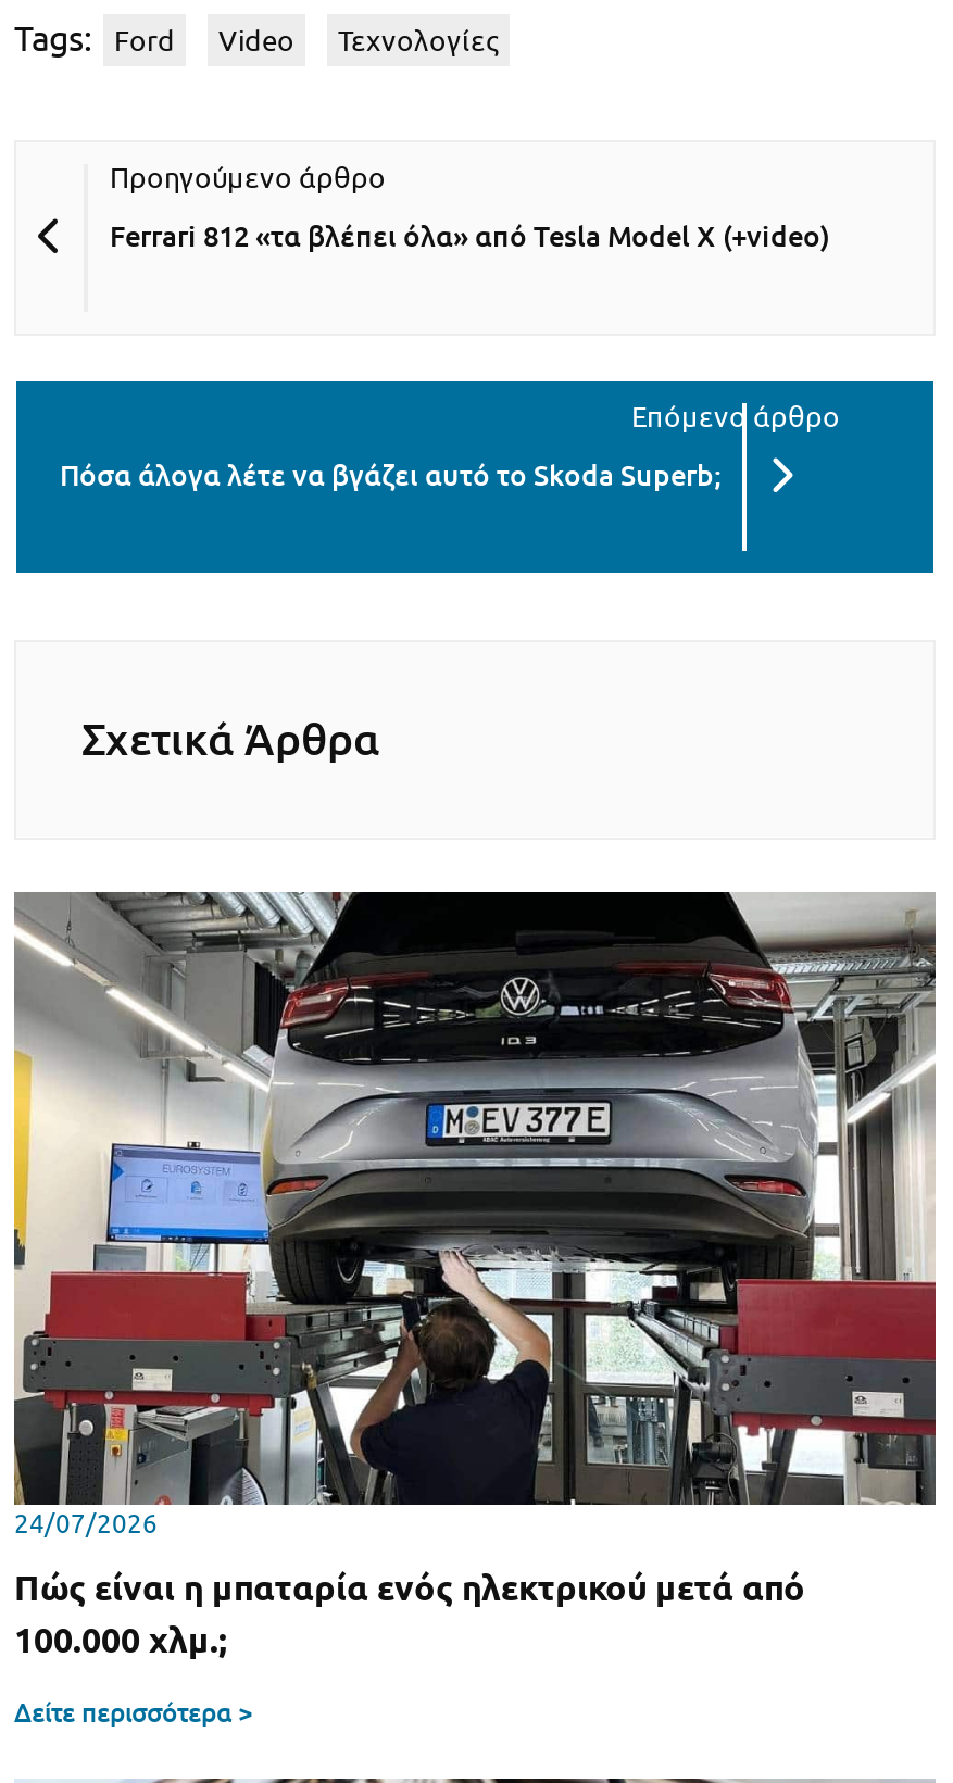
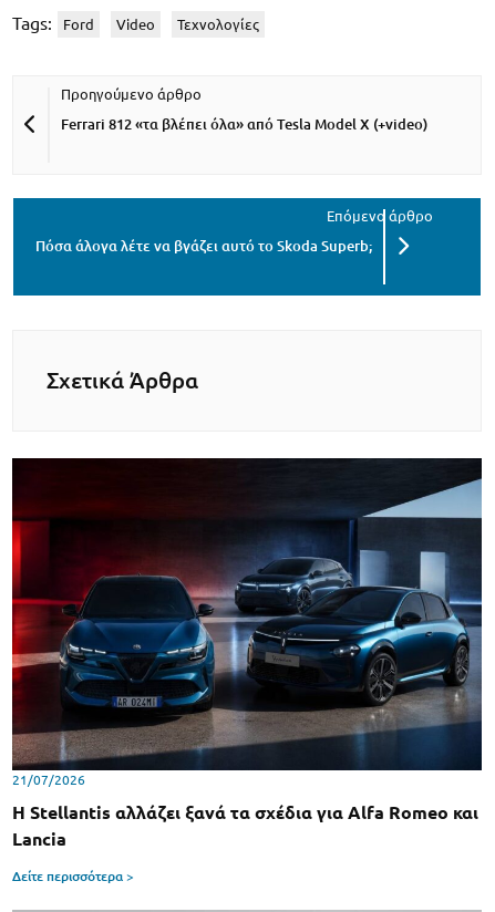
- [image]
- 24/07/2026
+ [image]
+ 21/07/2026

- Πώς είναι η μπαταρία ενός ηλεκτρικού μετά από
- 100.000 χλμ.;
+ Η Stellantis αλλάζει ξανά τα σχέδια για Alfa Romeo και
+ Lancia
